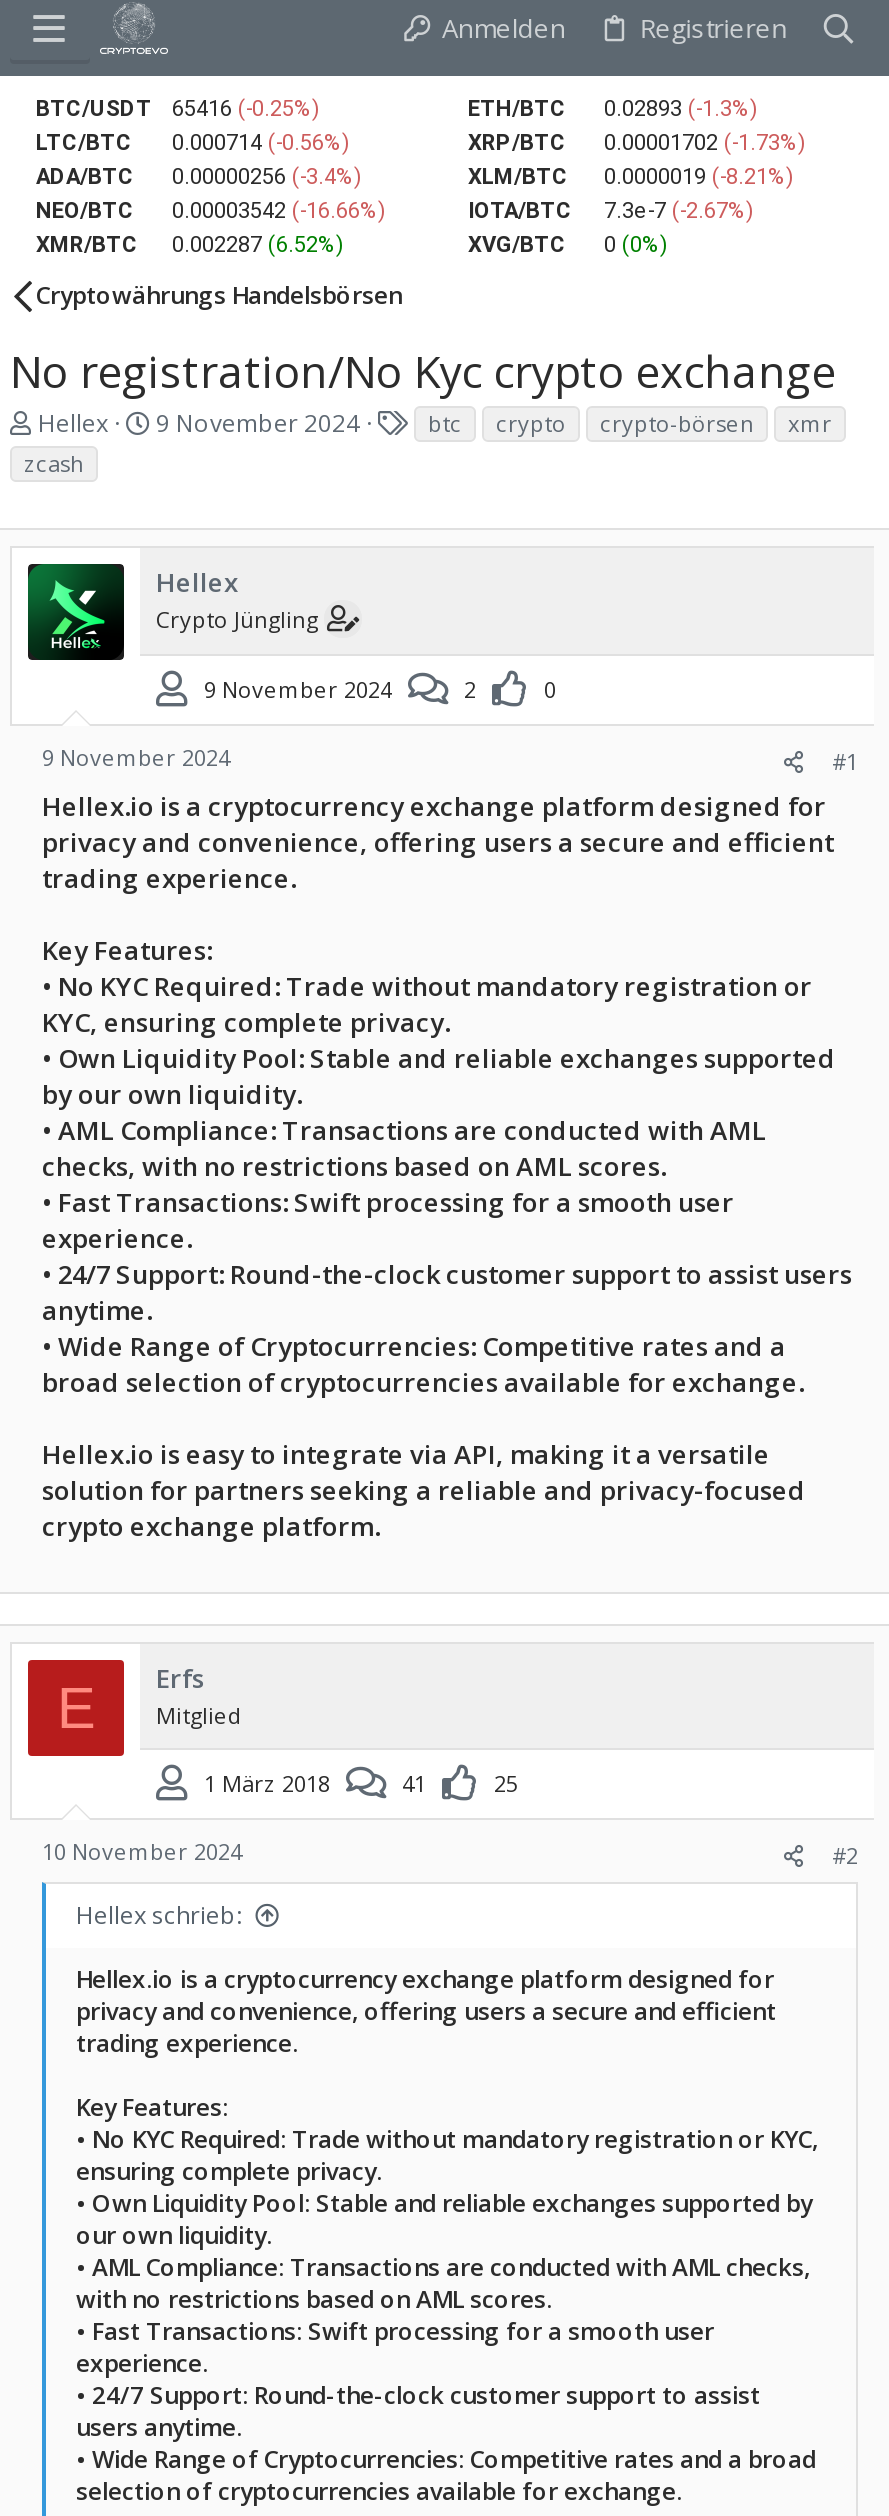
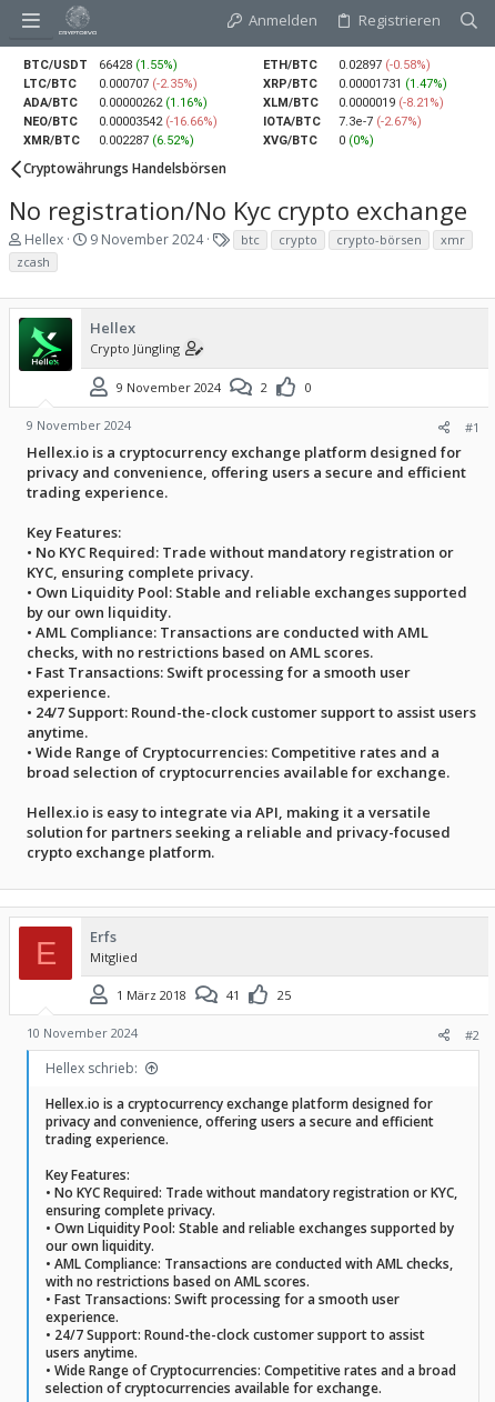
- BTC/USDT 65416 (-0.25%)
+ BTC/USDT 66428 (1.55%)

- ETH/BTC 0.02893 (-1.3%)
+ ETH/BTC 0.02897 (-0.58%)

- LTC/BTC 0.000714 (-0.56%)
+ LTC/BTC 0.000707 (-2.35%)

- XRP/BTC 0.00001702 (-1.73%)
+ XRP/BTC 0.00001731 (1.47%)

- ADA/BTC 0.00000256 (-3.4%)
+ ADA/BTC 0.00000262 (1.16%)
